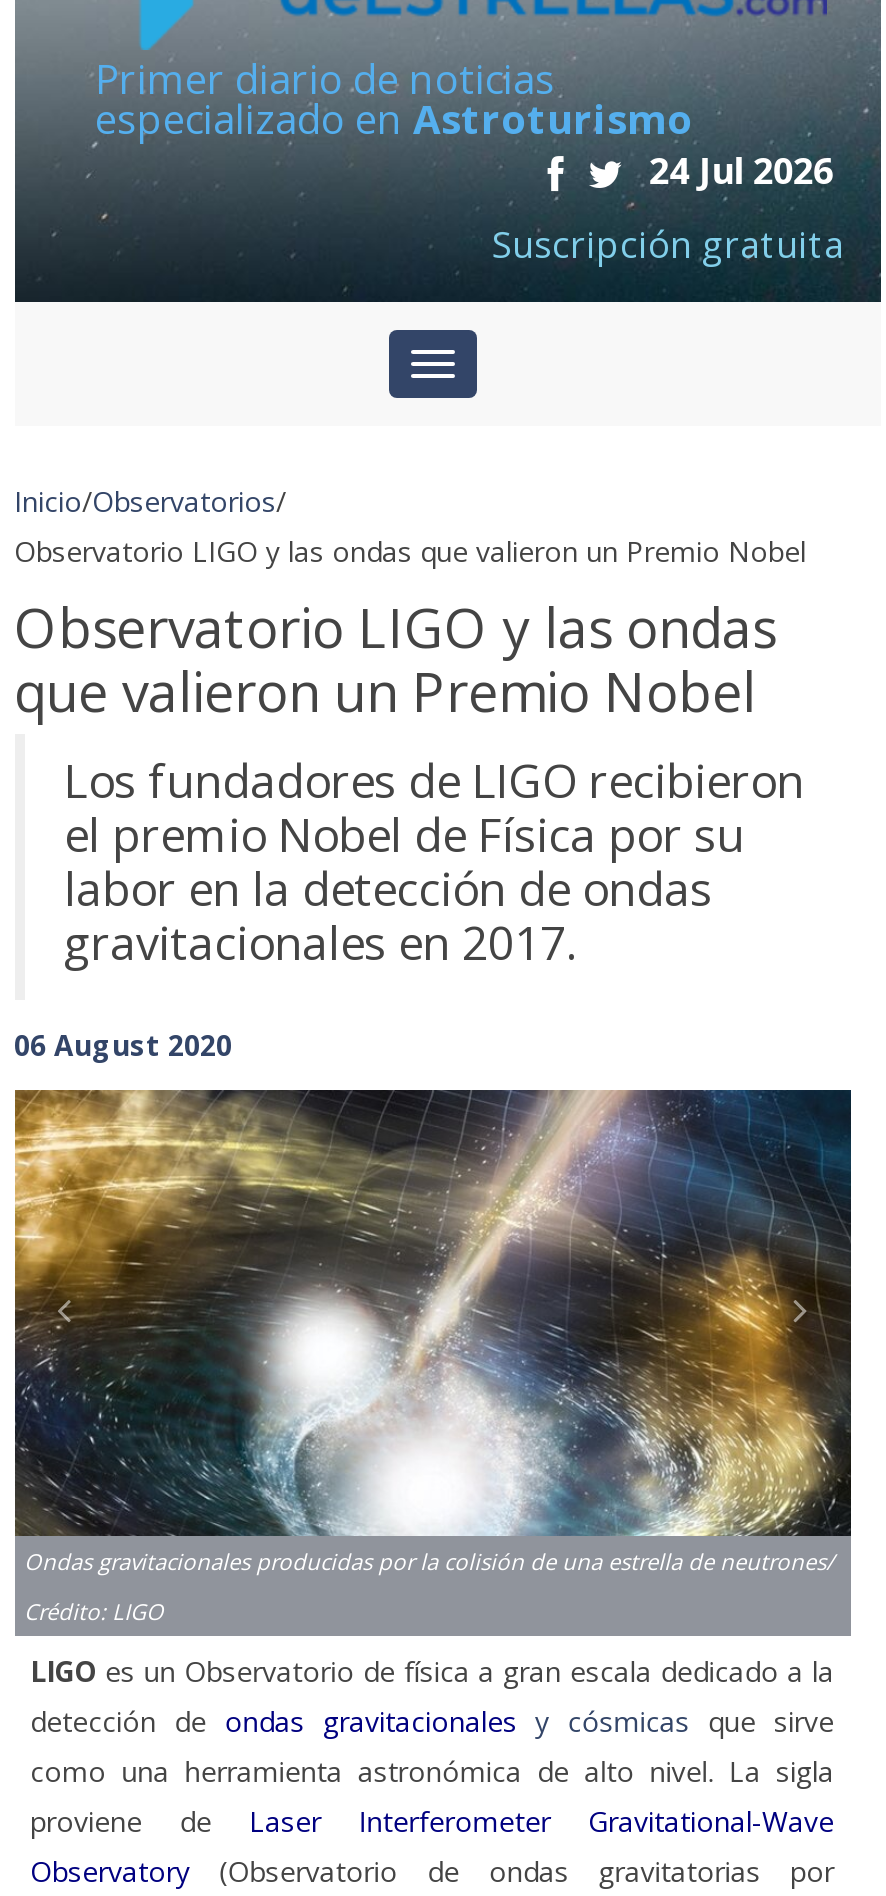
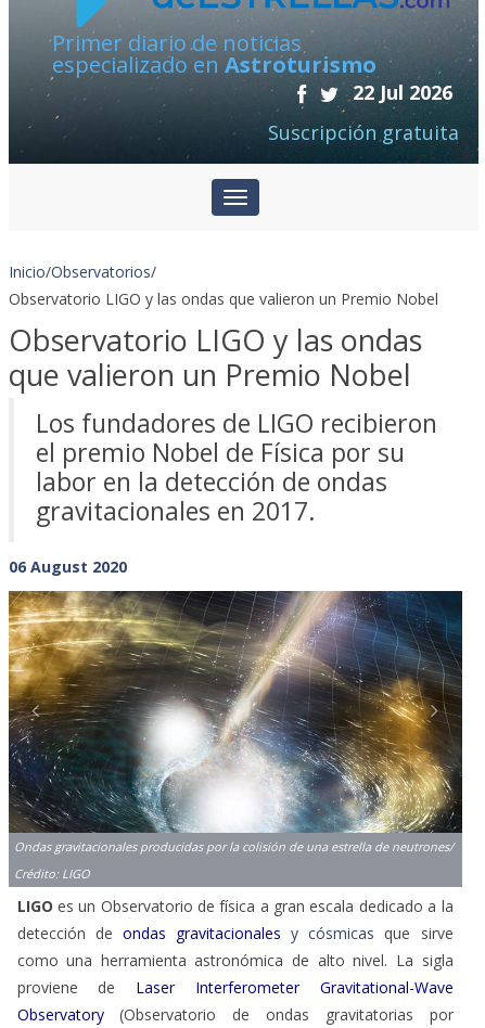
- 24 Jul 2026
+ 22 Jul 2026
